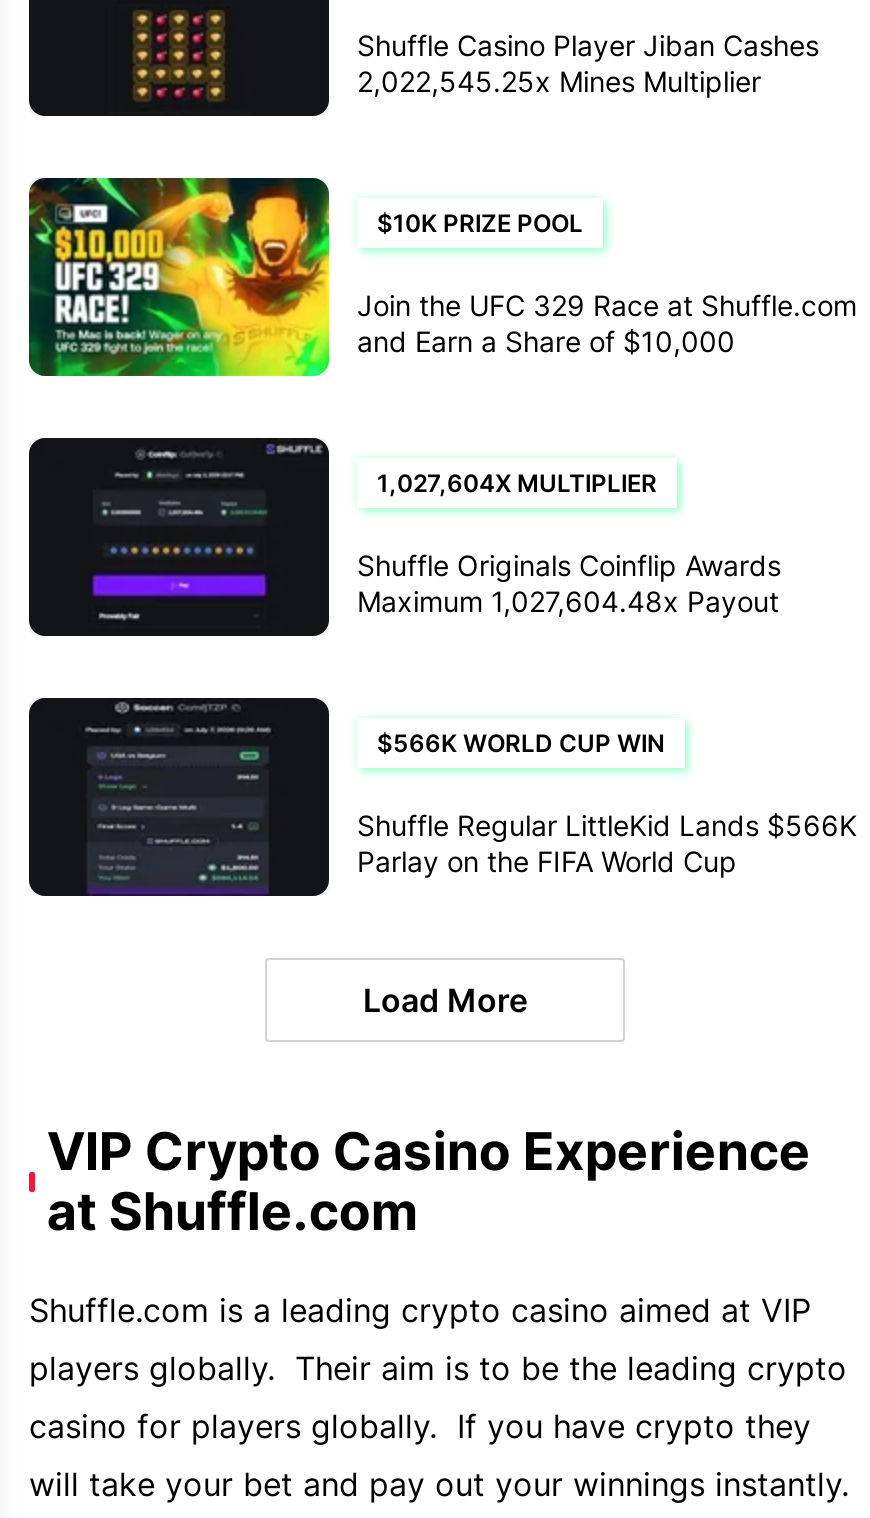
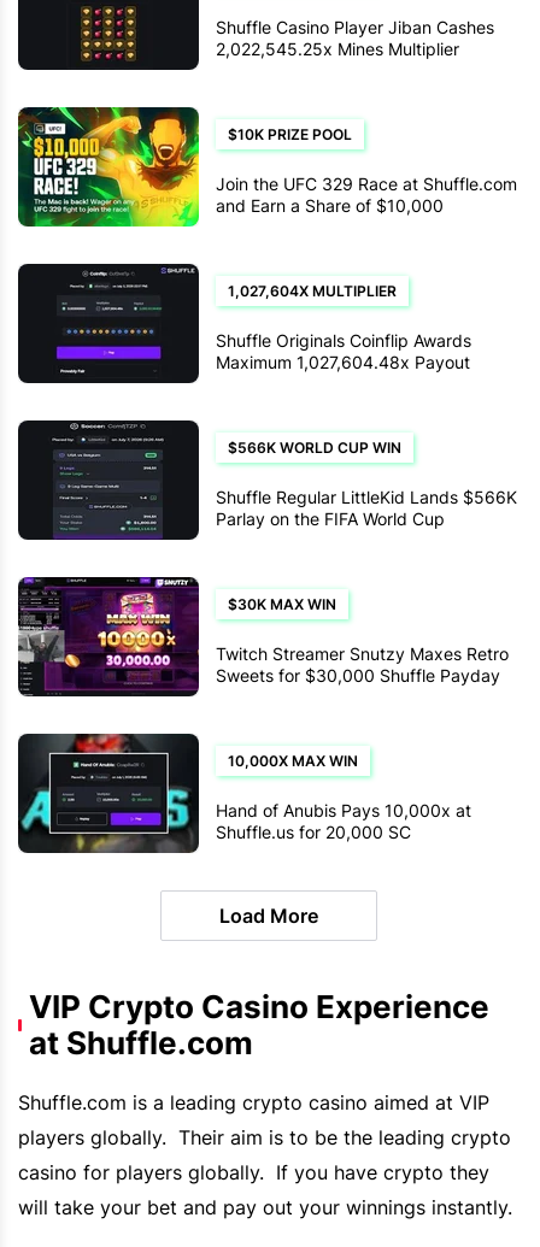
+ [image]
+ $30K MAX WIN
+ Twitch Streamer Snutzy Maxes Retro
+ Sweets for $30,000 Shuffle Payday

+ [image]
+ 10,000X MAX WIN
+ Hand of Anubis Pays 10,000x at
+ Shuffle.us for 20,000 SC
